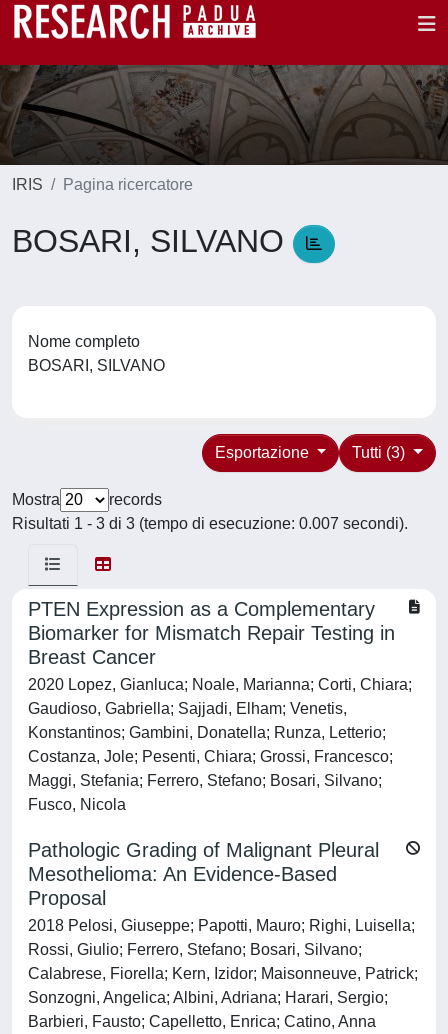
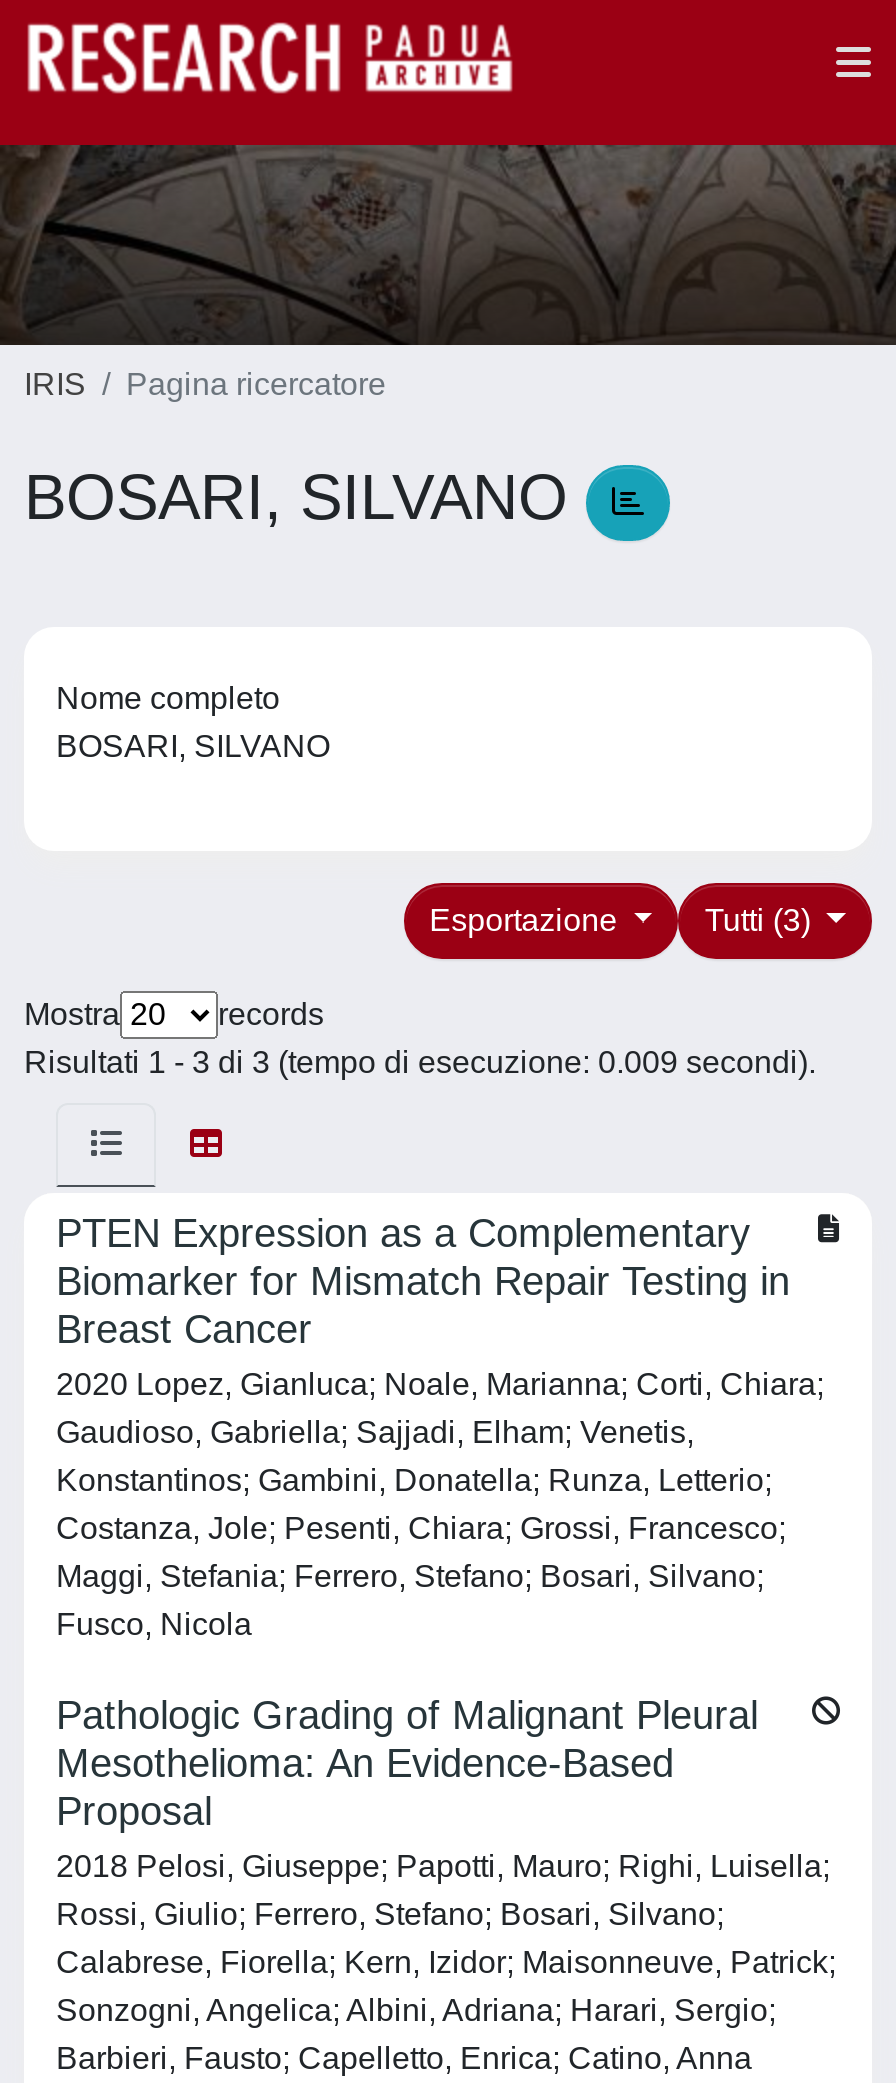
- Risultati 1 - 3 di 3 (tempo di esecuzione: 0.007 secondi).
+ Risultati 1 - 3 di 3 (tempo di esecuzione: 0.009 secondi).
